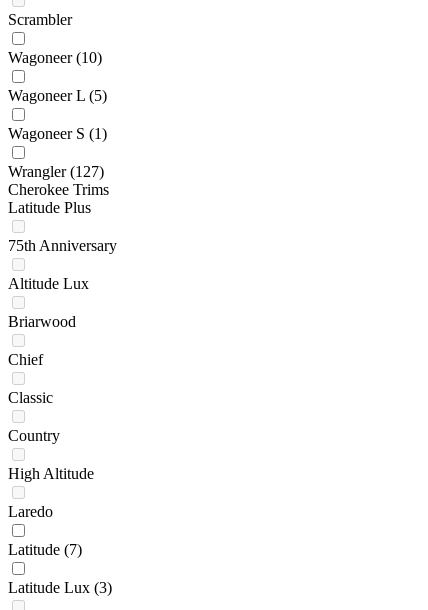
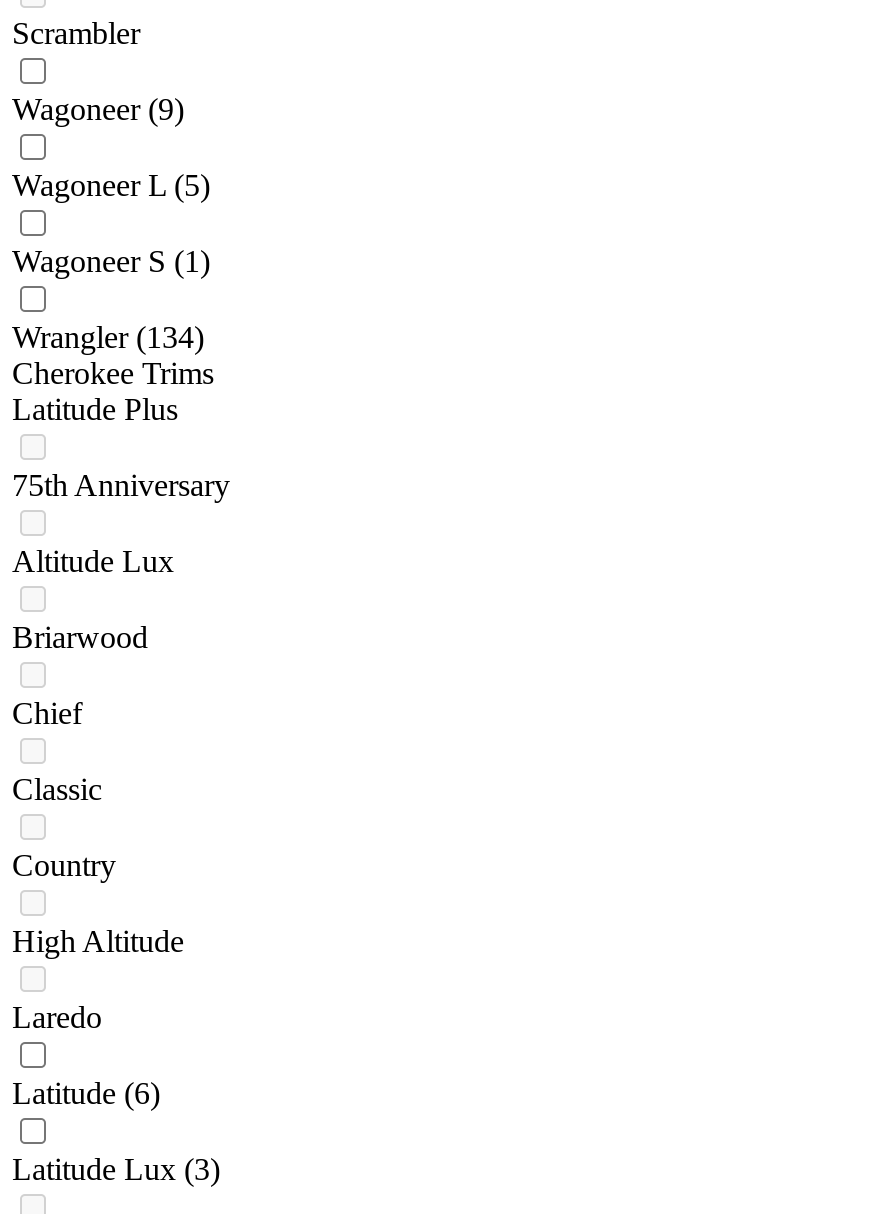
- Wagoneer (10)
+ Wagoneer (9)

- Wrangler (127)
+ Wrangler (134)

- Latitude (7)
+ Latitude (6)
